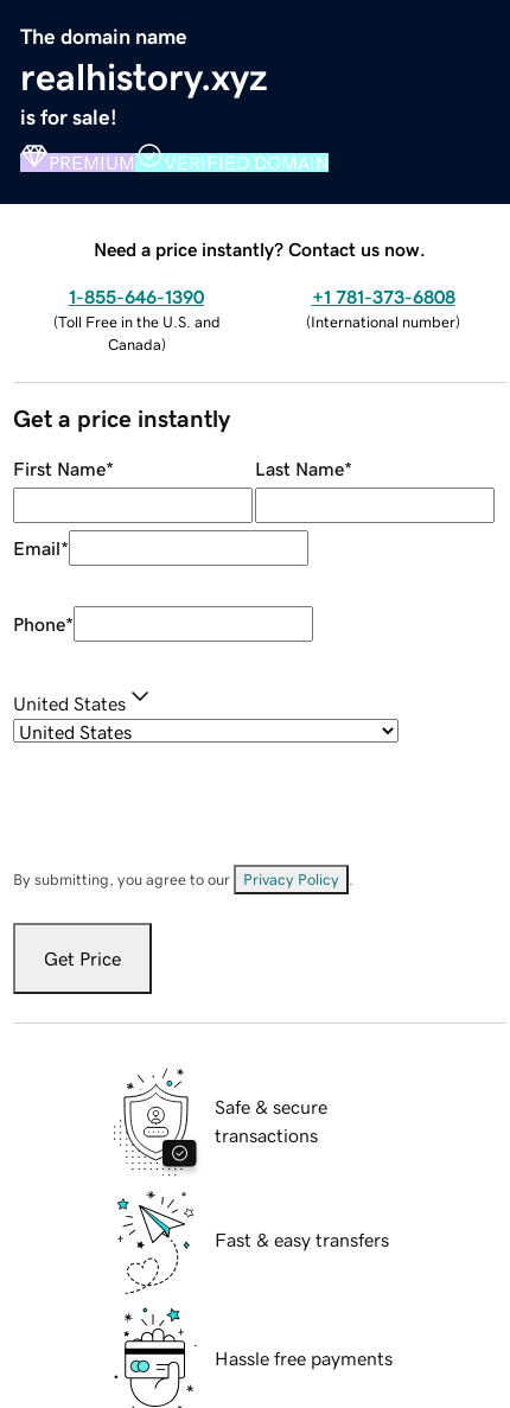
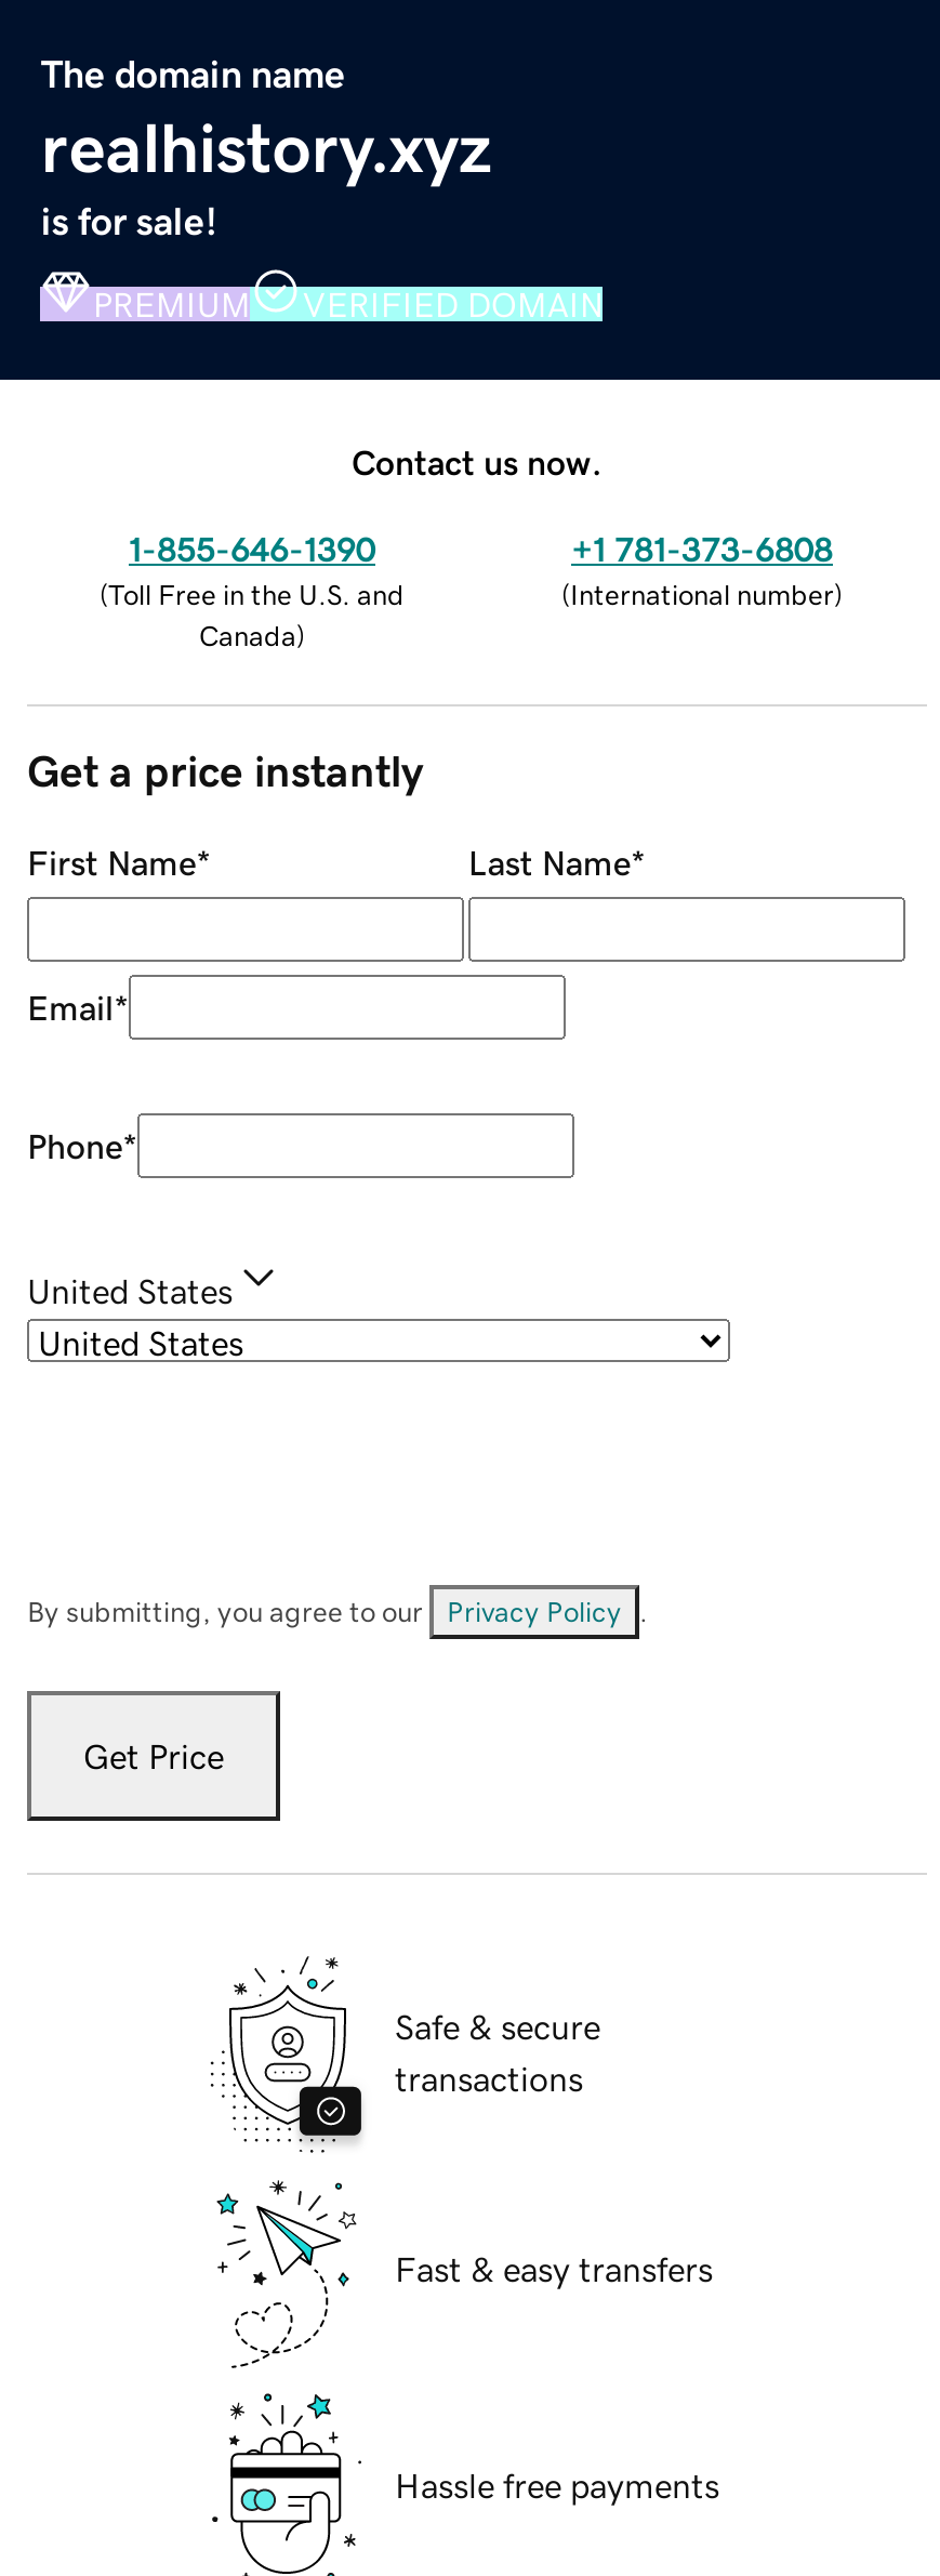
- Need a price instantly? Contact us now.
+ Contact us now.
